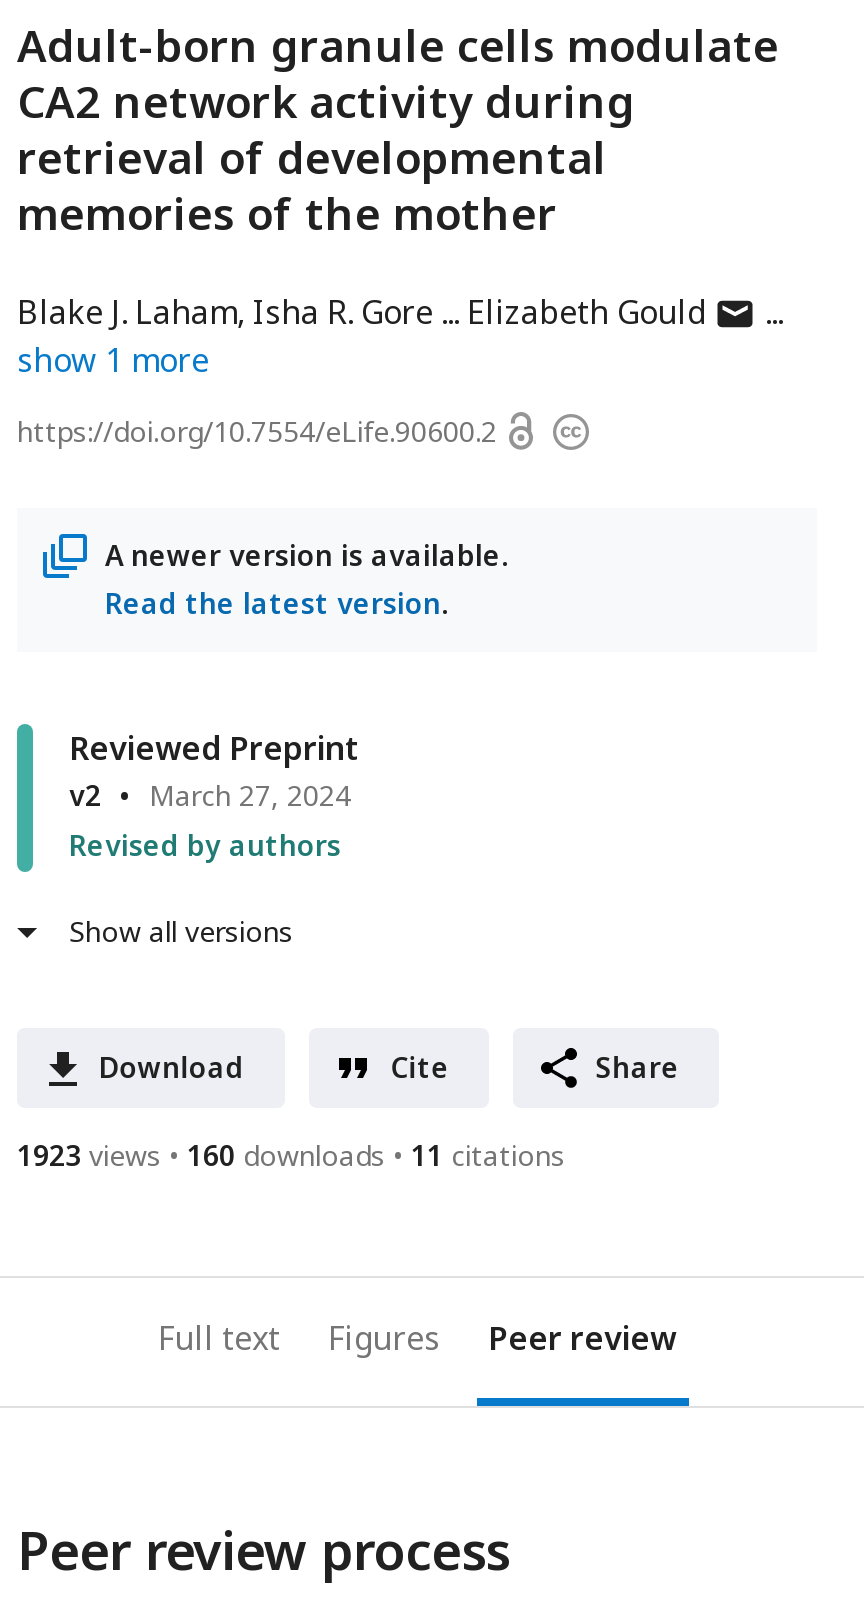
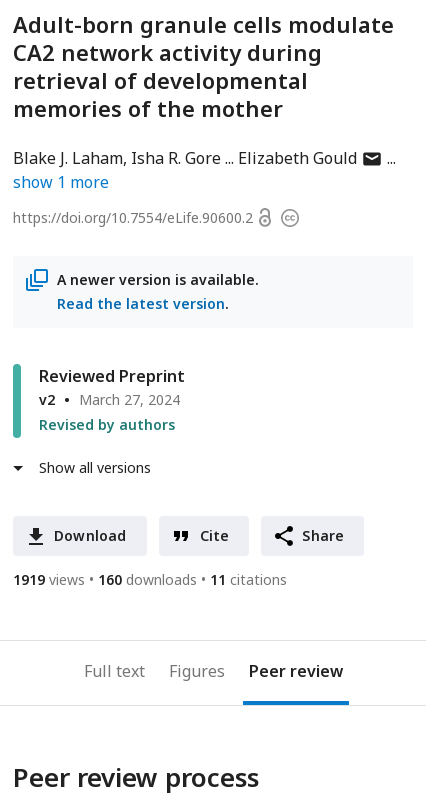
- 1923 views 160 downloads 11 citations
+ 1919 views 160 downloads 11 citations
